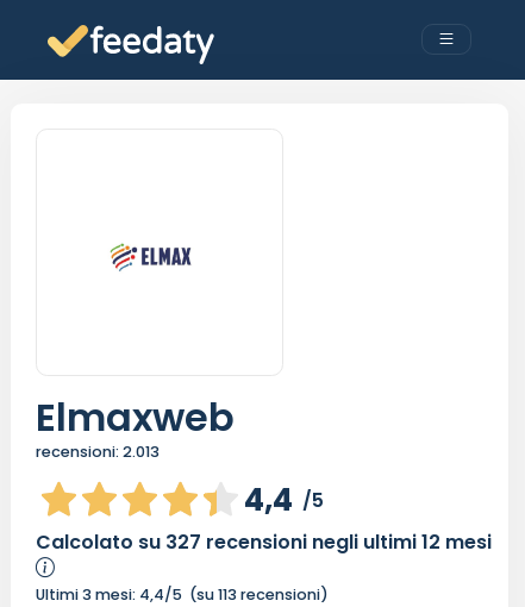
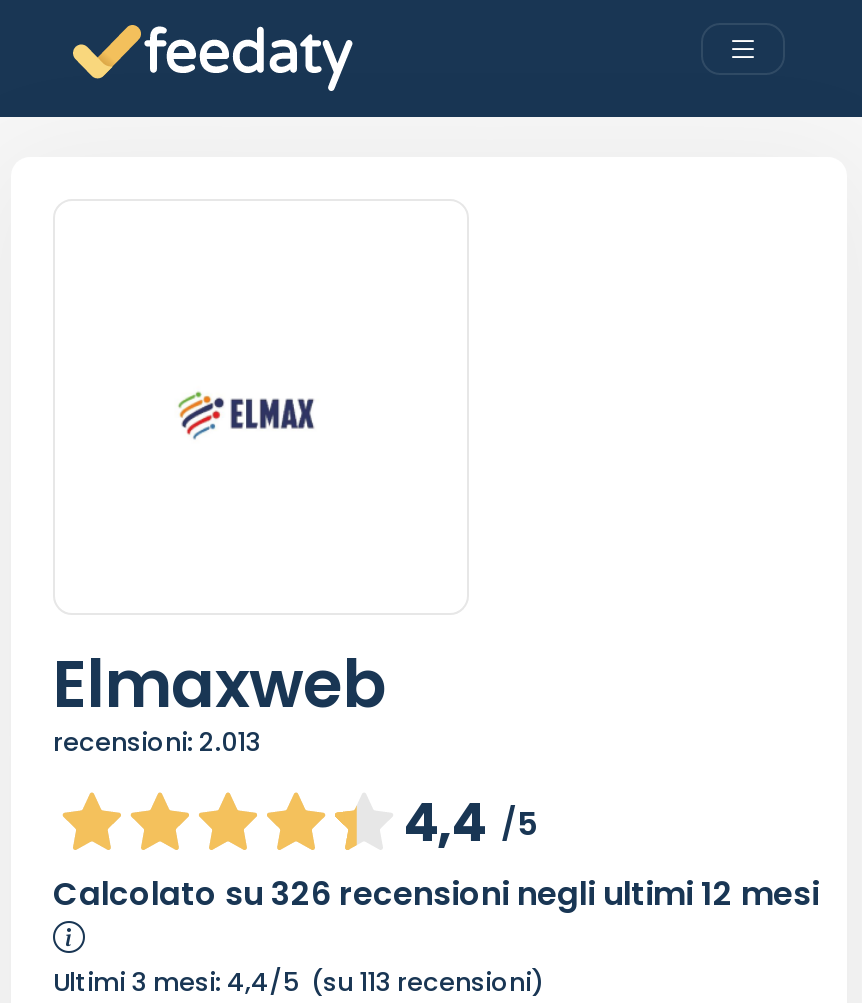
- Calcolato su 327 recensioni negli ultimi 12 mesi
+ Calcolato su 326 recensioni negli ultimi 12 mesi
